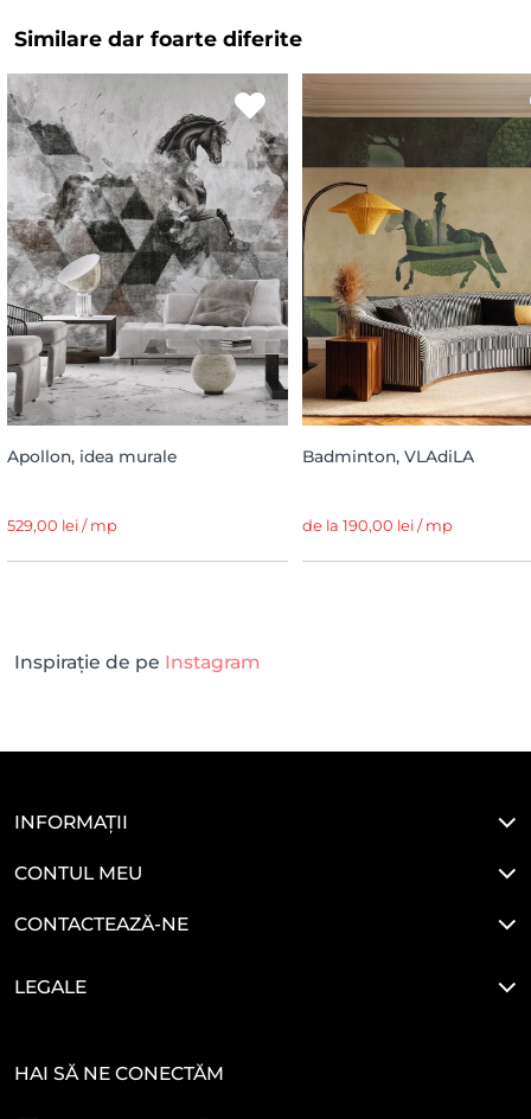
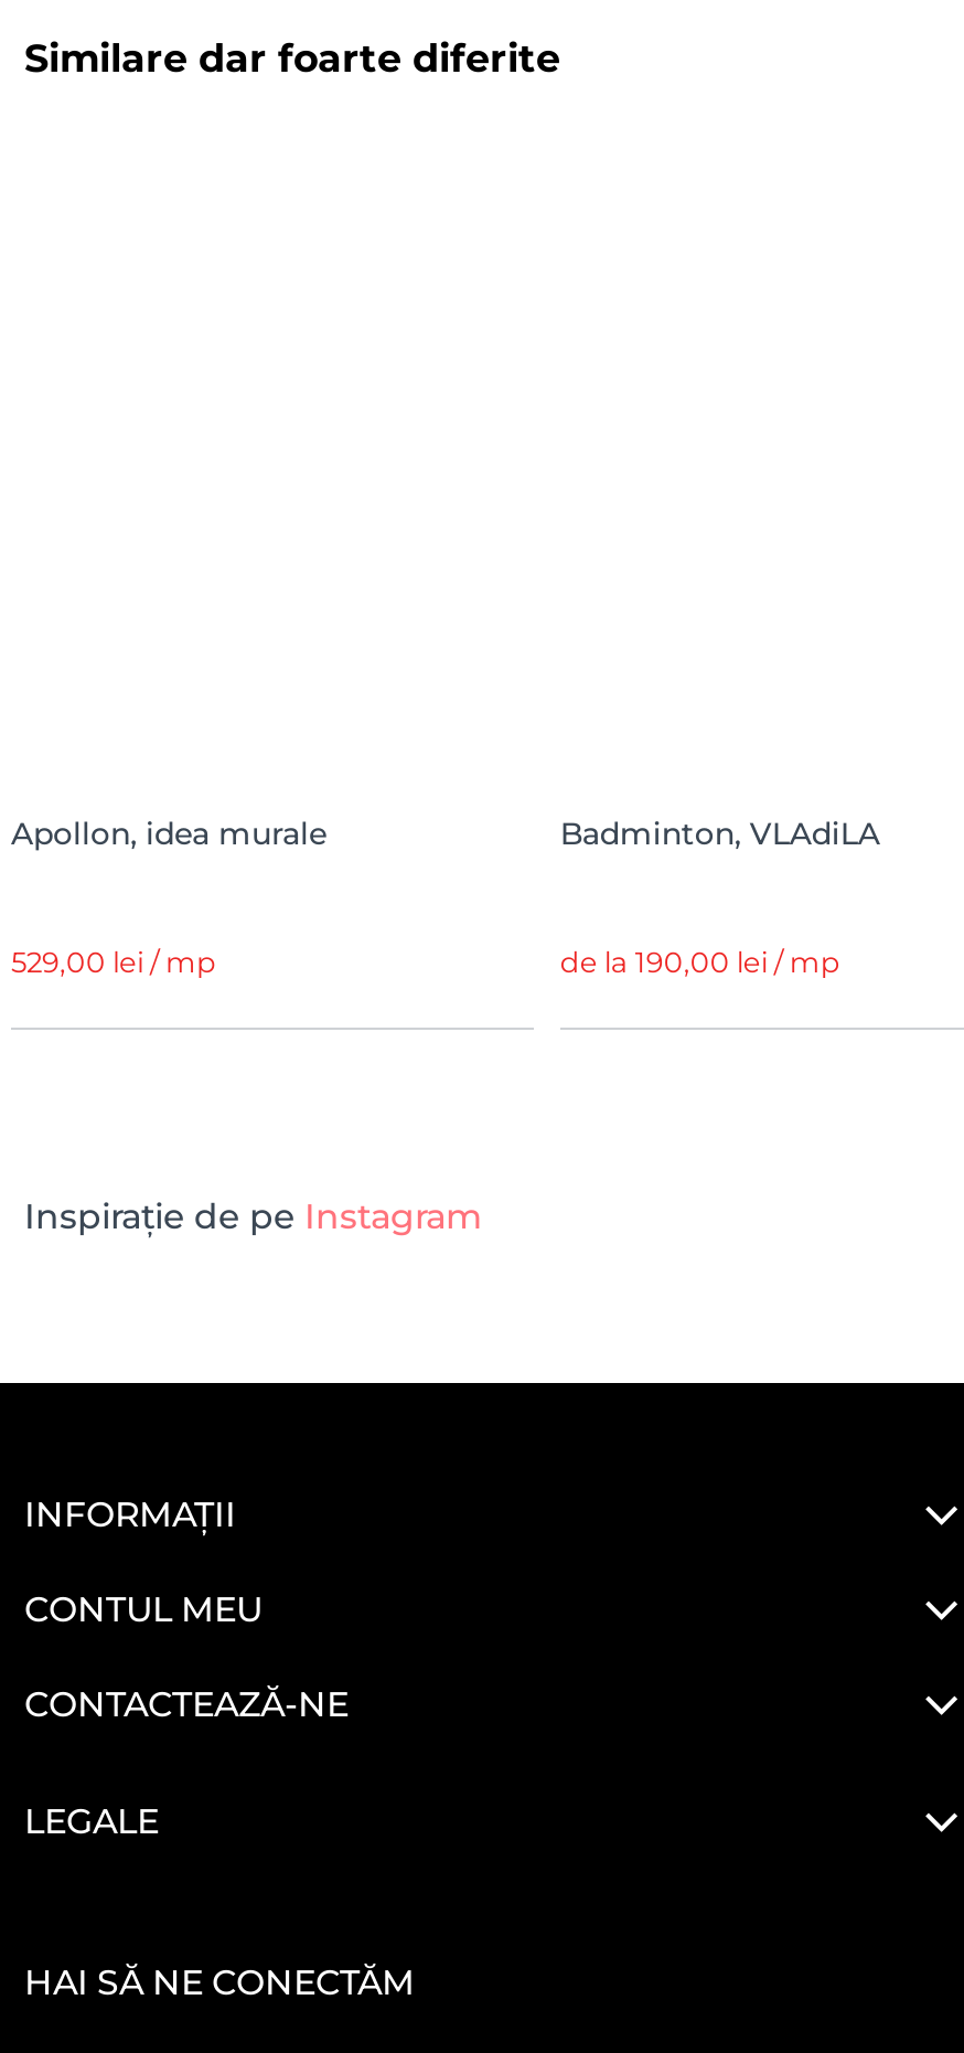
- [image]

- [image]
